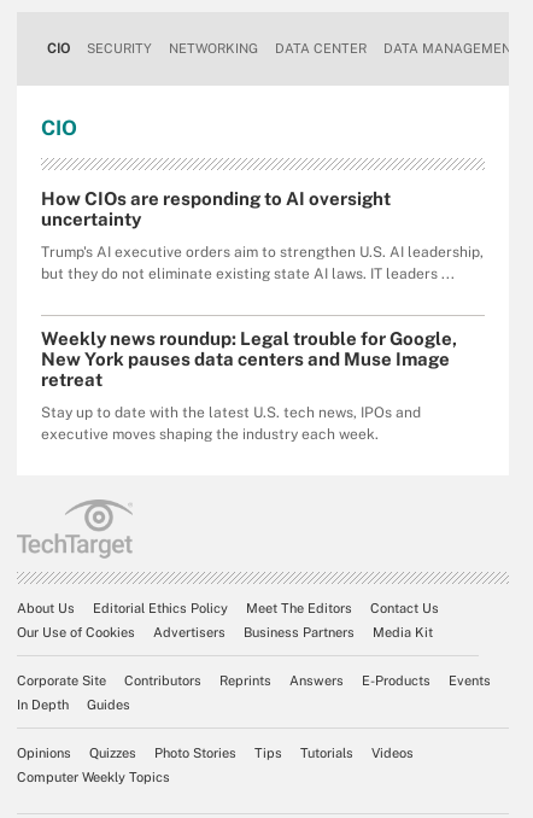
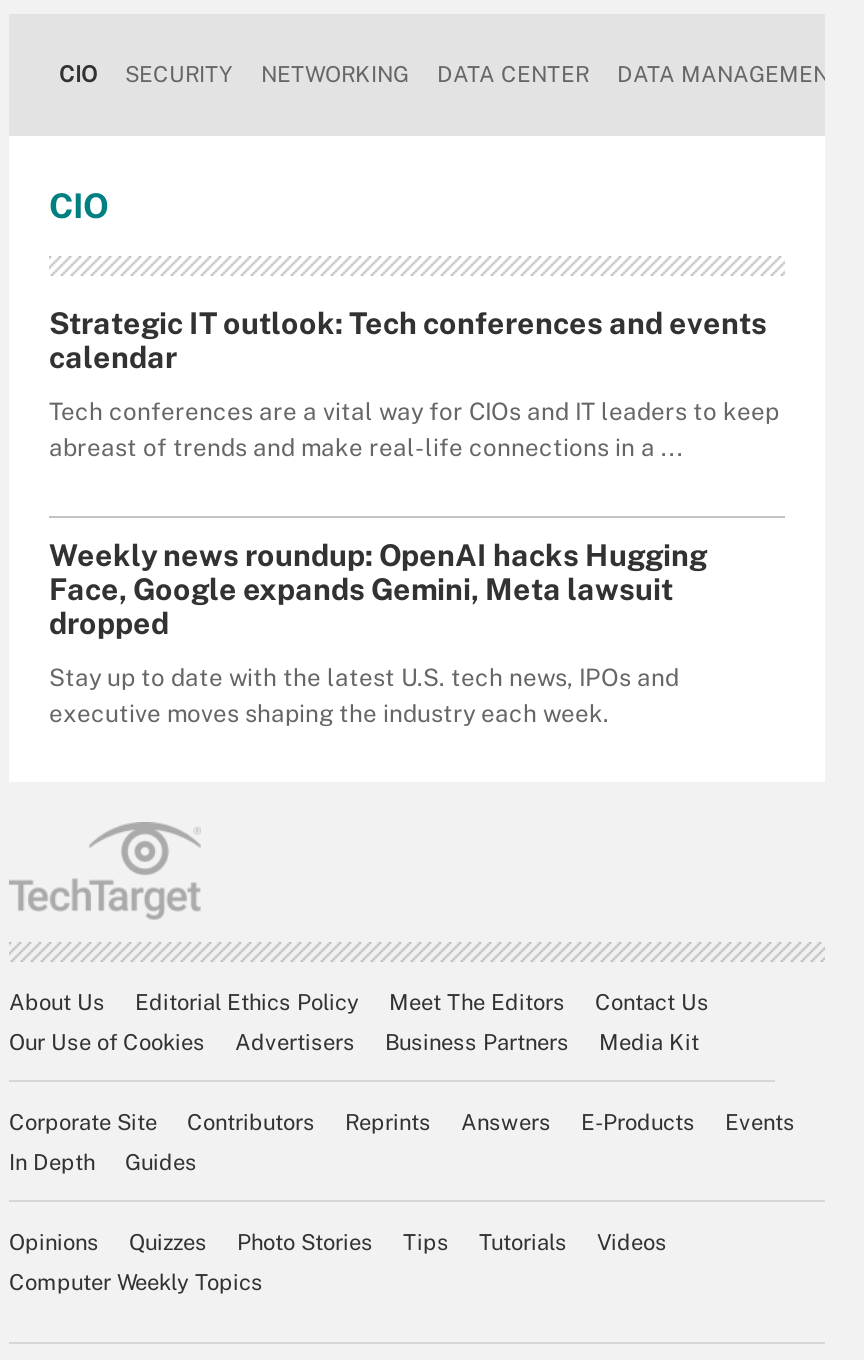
- How CIOs are responding to AI oversight
- uncertainty
+ Strategic IT outlook: Tech conferences and events
+ calendar

- Trump's AI executive orders aim to strengthen U.S. AI leadership,
- but they do not eliminate existing state AI laws. IT leaders ...
+ Tech conferences are a vital way for CIOs and IT leaders to keep
+ abreast of trends and make real-life connections in a ...

- Weekly news roundup: Legal trouble for Google,
- New York pauses data centers and Muse Image
- retreat
+ Weekly news roundup: OpenAI hacks Hugging
+ Face, Google expands Gemini, Meta lawsuit
+ dropped
